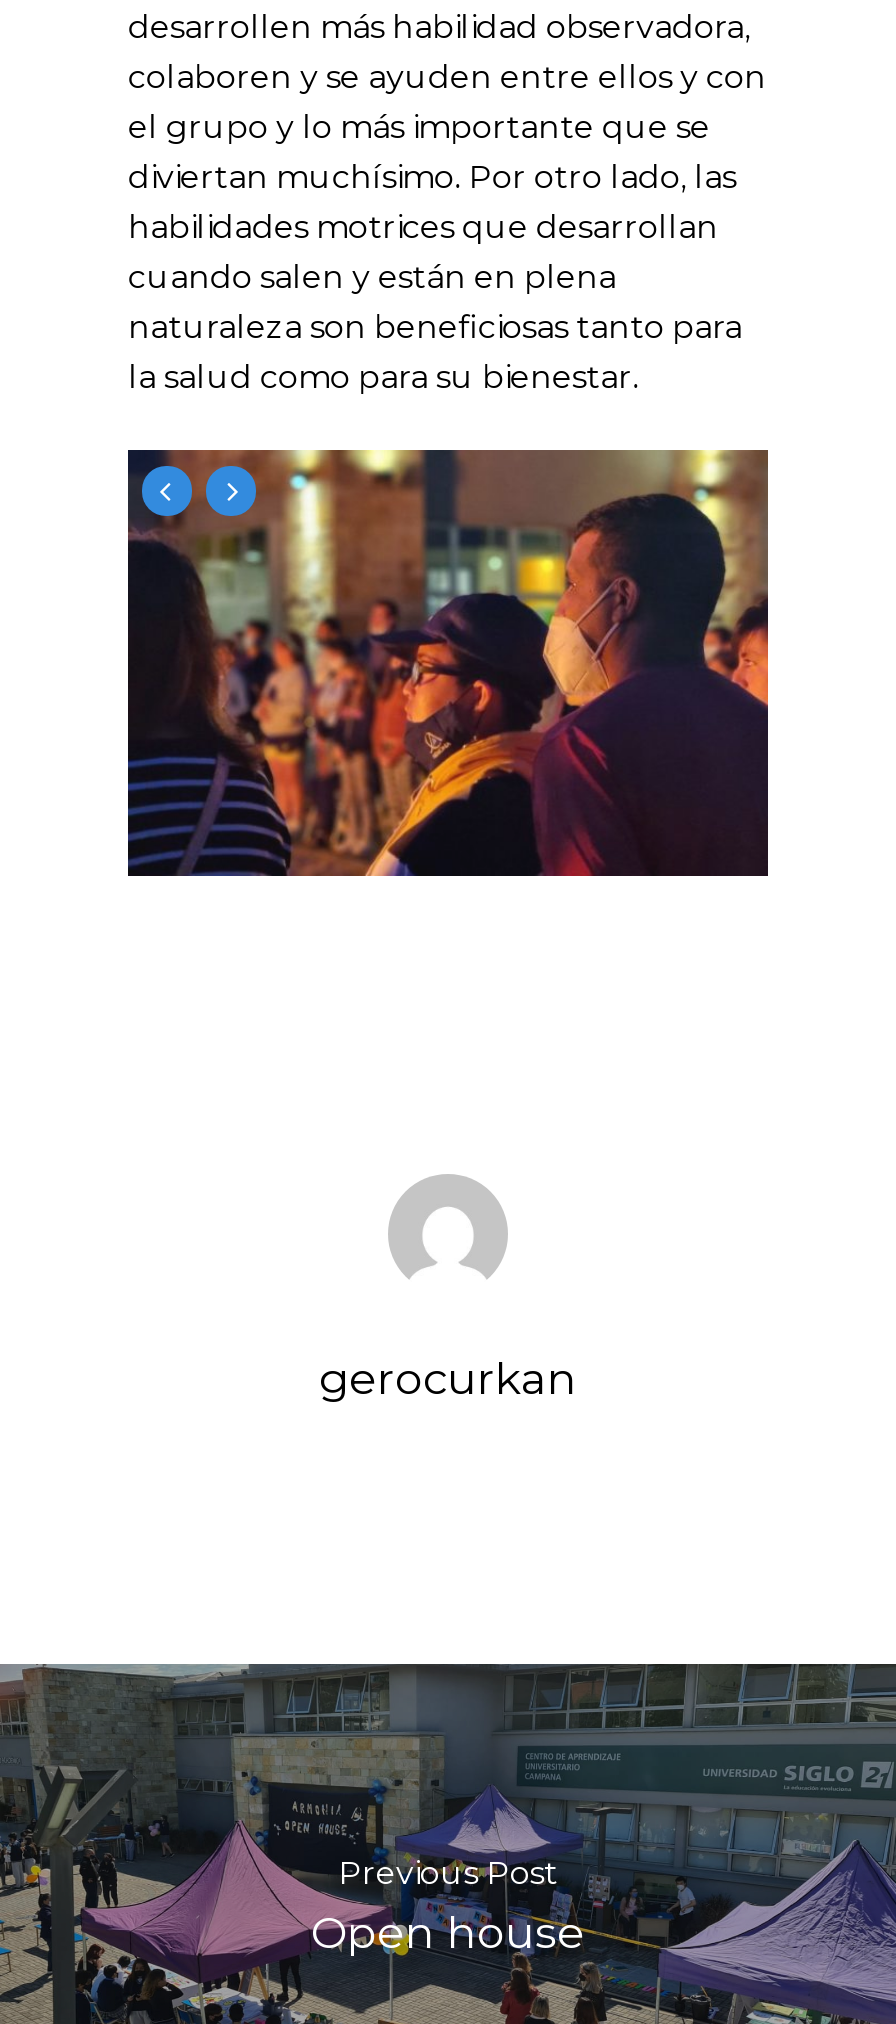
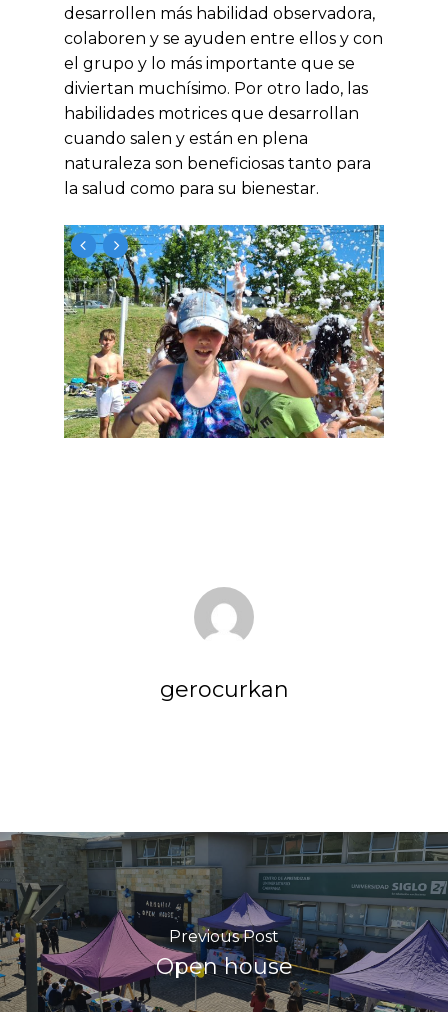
- [image]
+ [image]
